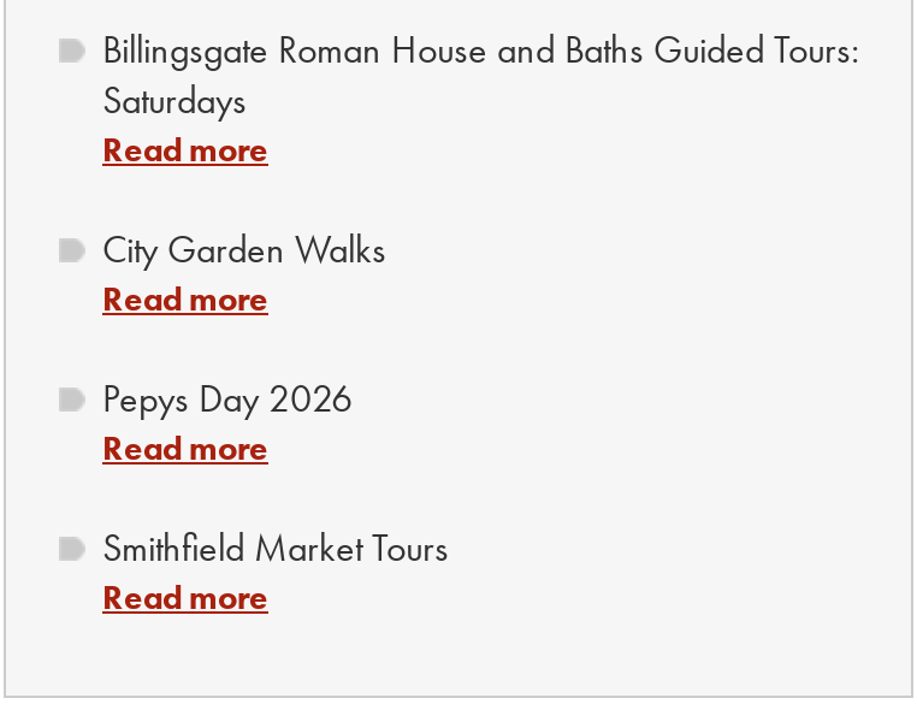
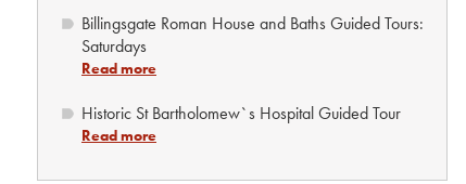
- City Garden Walks
- Read more
- Pepys Day 2026
- Read more
- Smithfield Market Tours
+ Historic St Bartholomew`s Hospital Guided Tour
